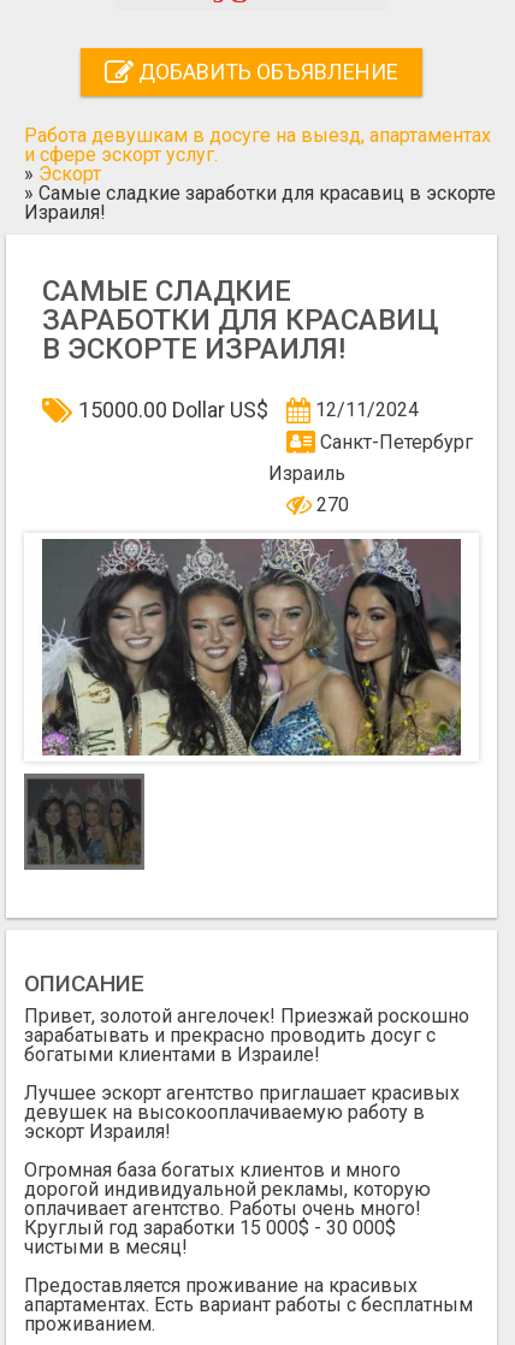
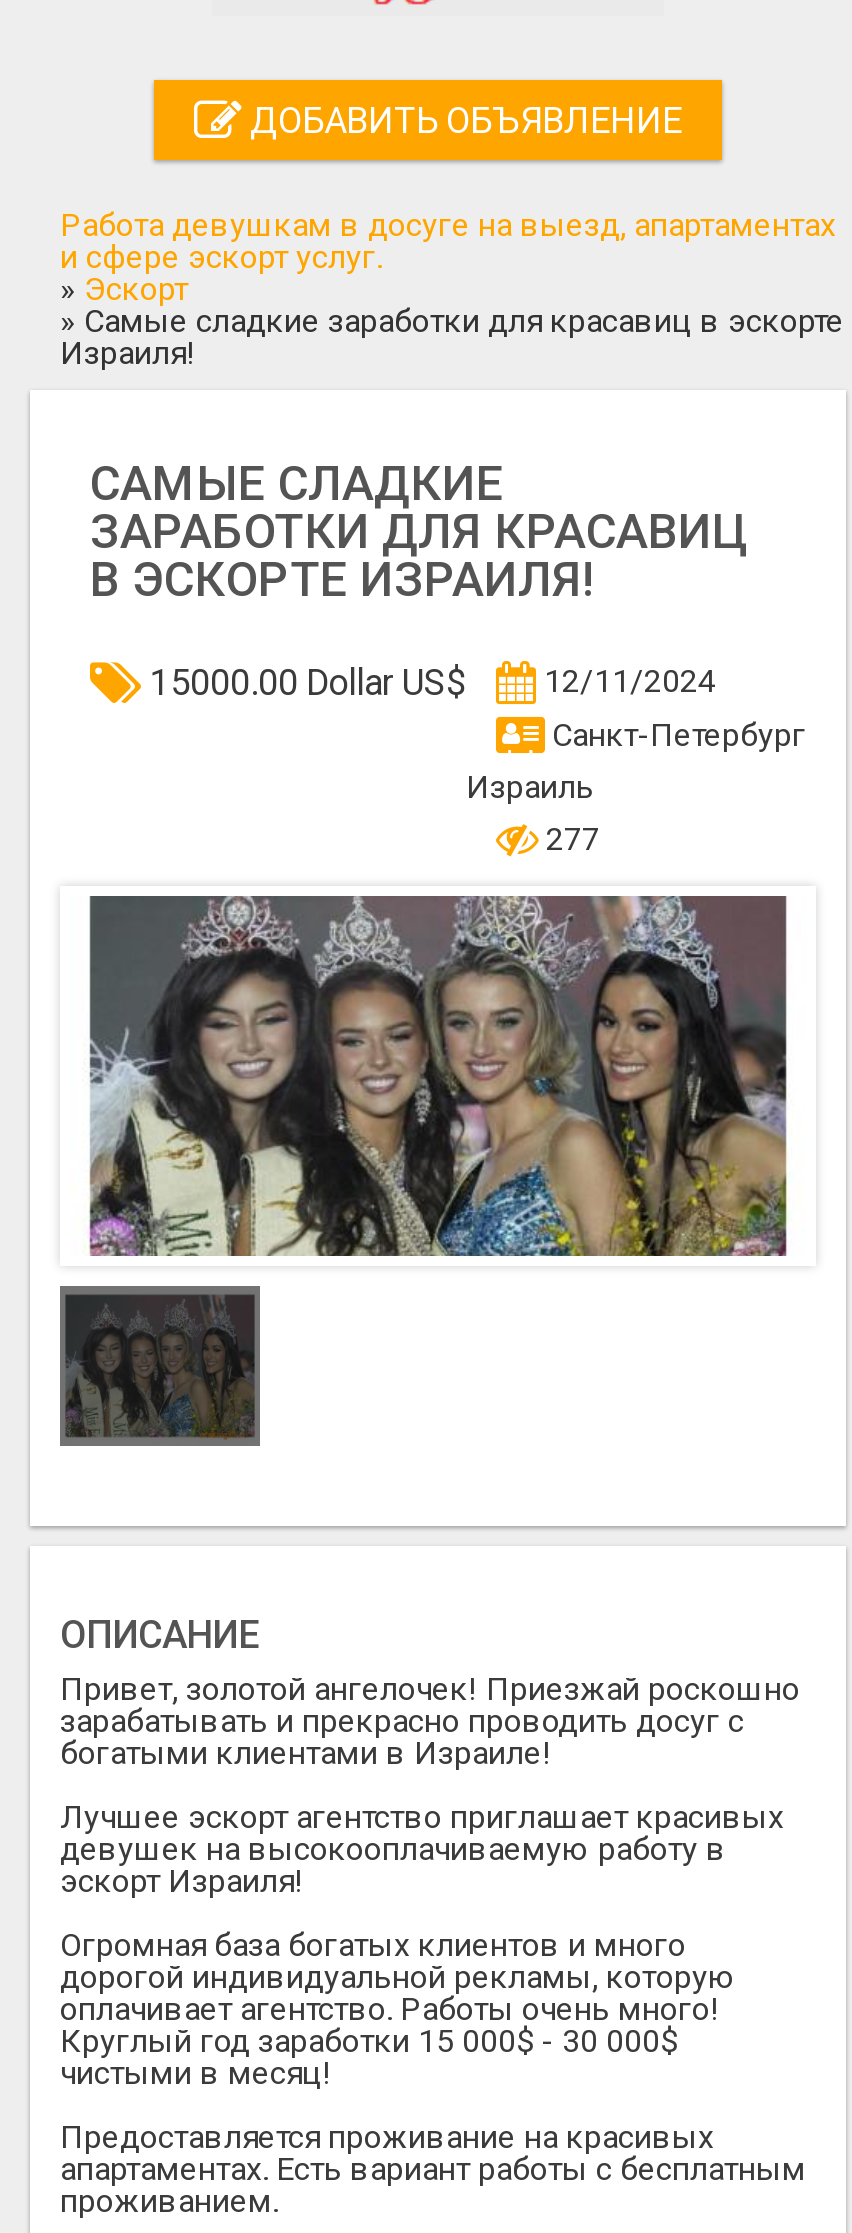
- 270
+ 277
